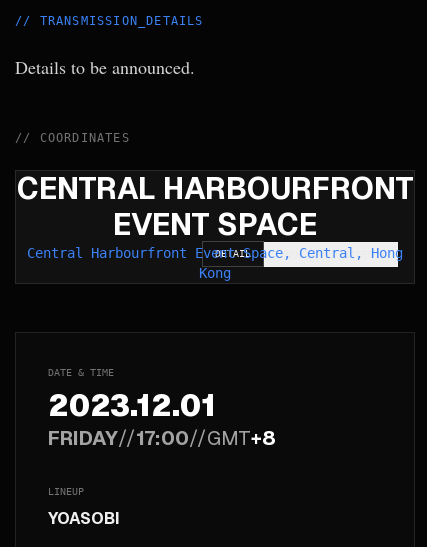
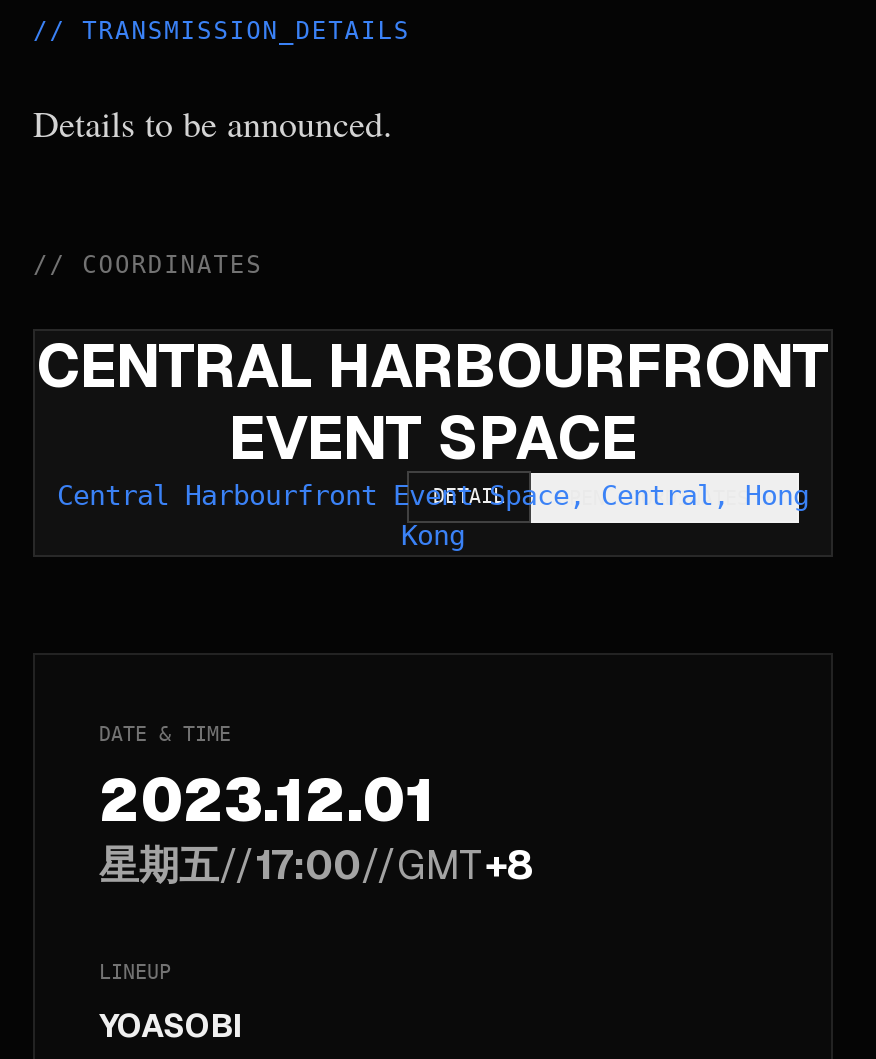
- FRIDAY//17:00//GMT+8
+ 星期五//17:00//GMT+8
